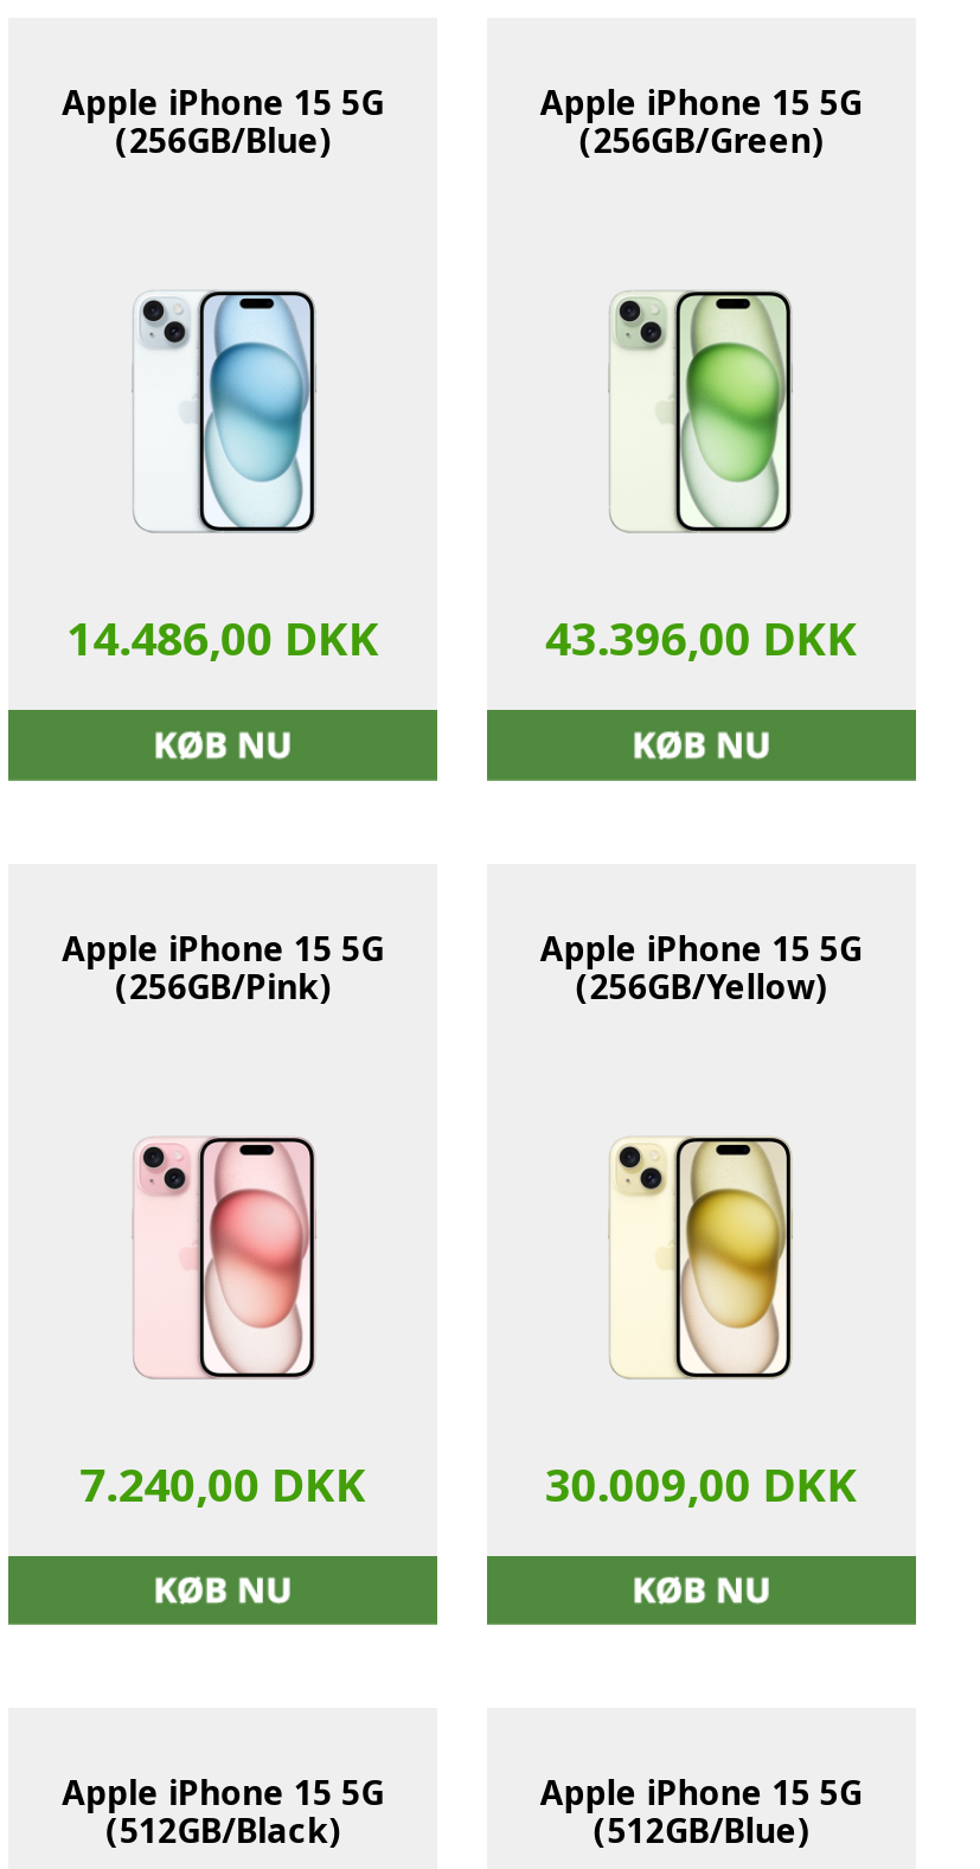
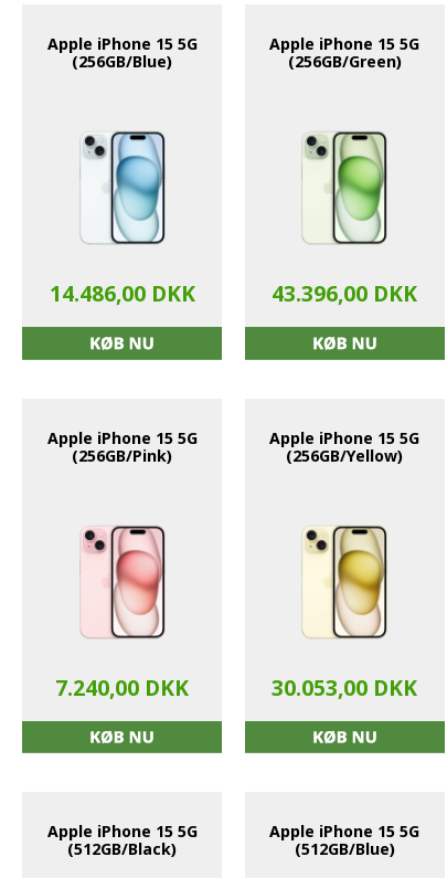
- 30.009,00 DKK
+ 30.053,00 DKK
